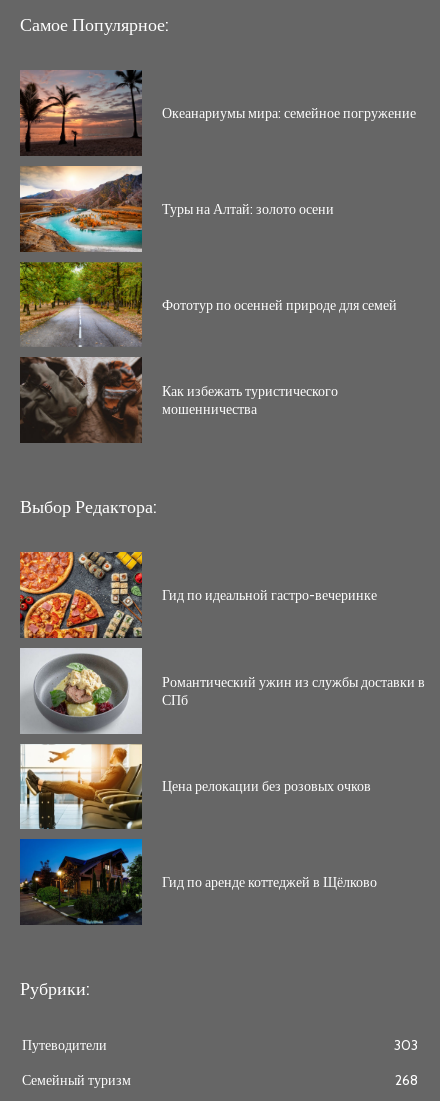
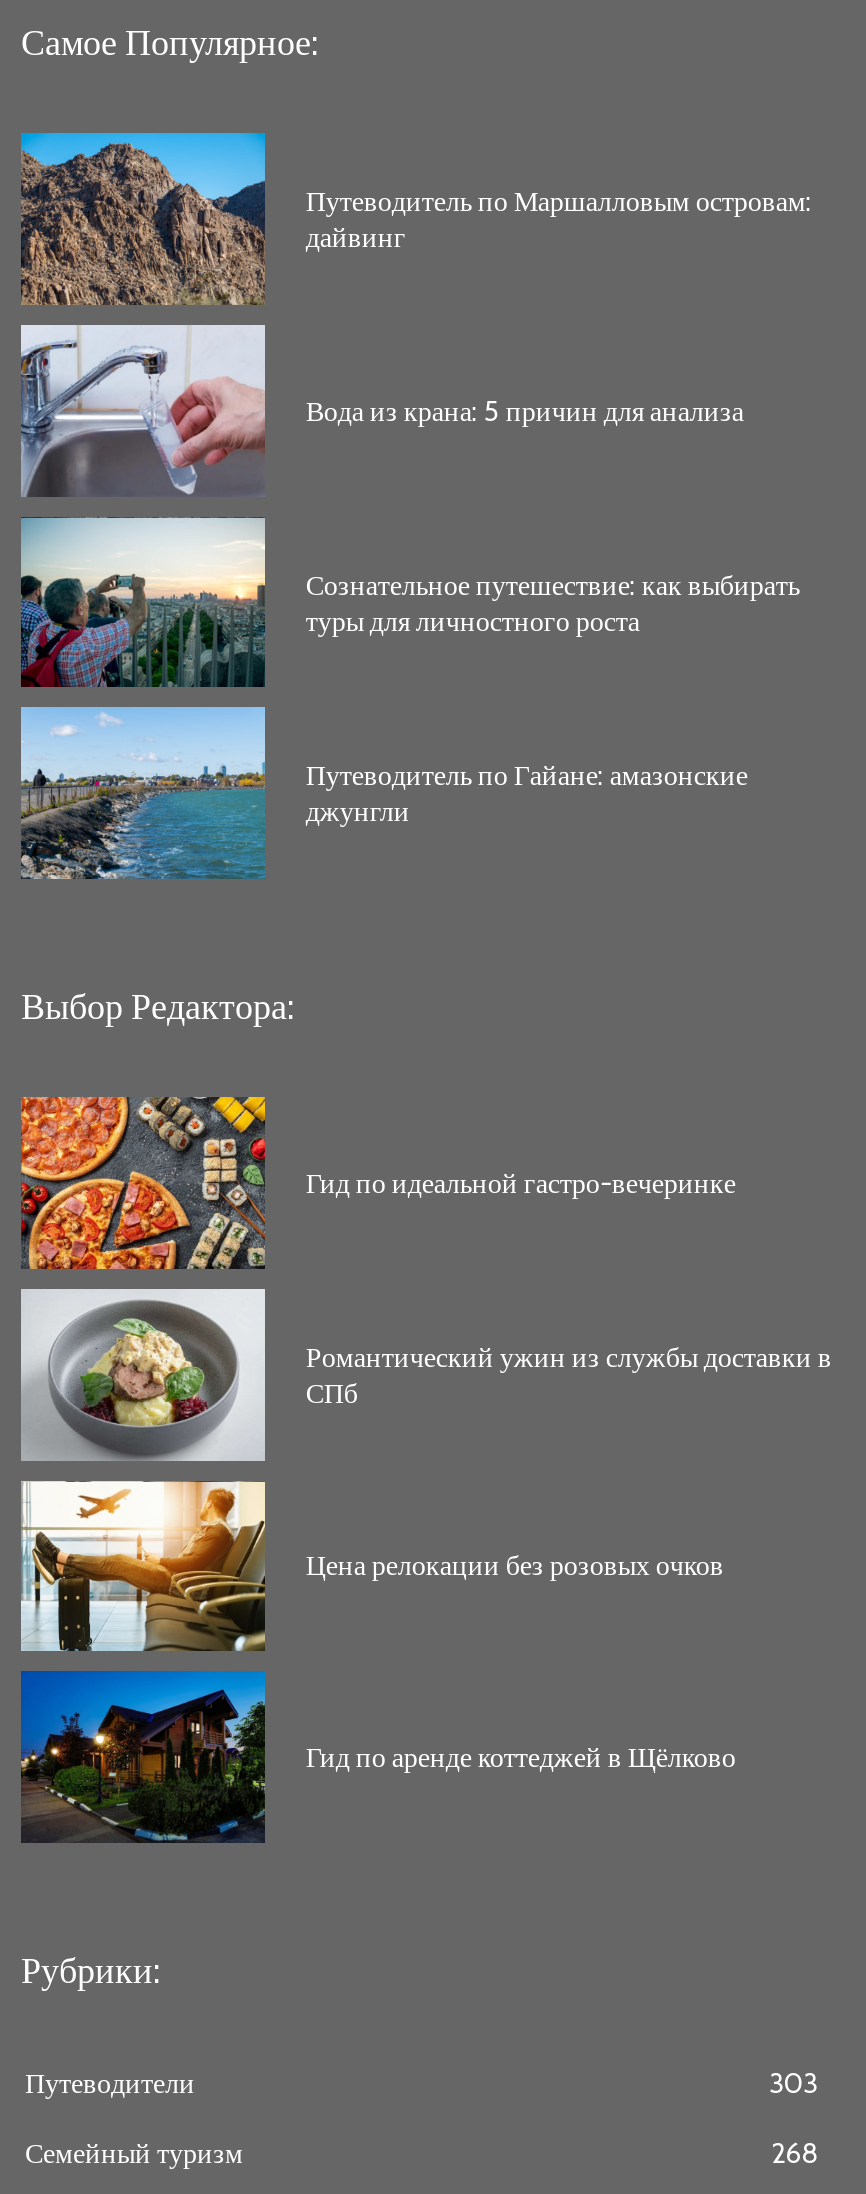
- [image]
- Океанариумы мира: семейное погружение
+ [image]
+ Путеводитель по Маршалловым островам:
+ дайвинг

- [image]
- Туры на Алтай: золото осени
+ [image]
+ Вода из крана: 5 причин для анализа

- [image]
- Фототур по осенней природе для семей
+ [image]
+ Сознательное путешествие: как выбирать
+ туры для личностного роста

- [image]
- Как избежать туристического
- мошенничества
+ [image]
+ Путеводитель по Гайане: амазонские
+ джунгли
